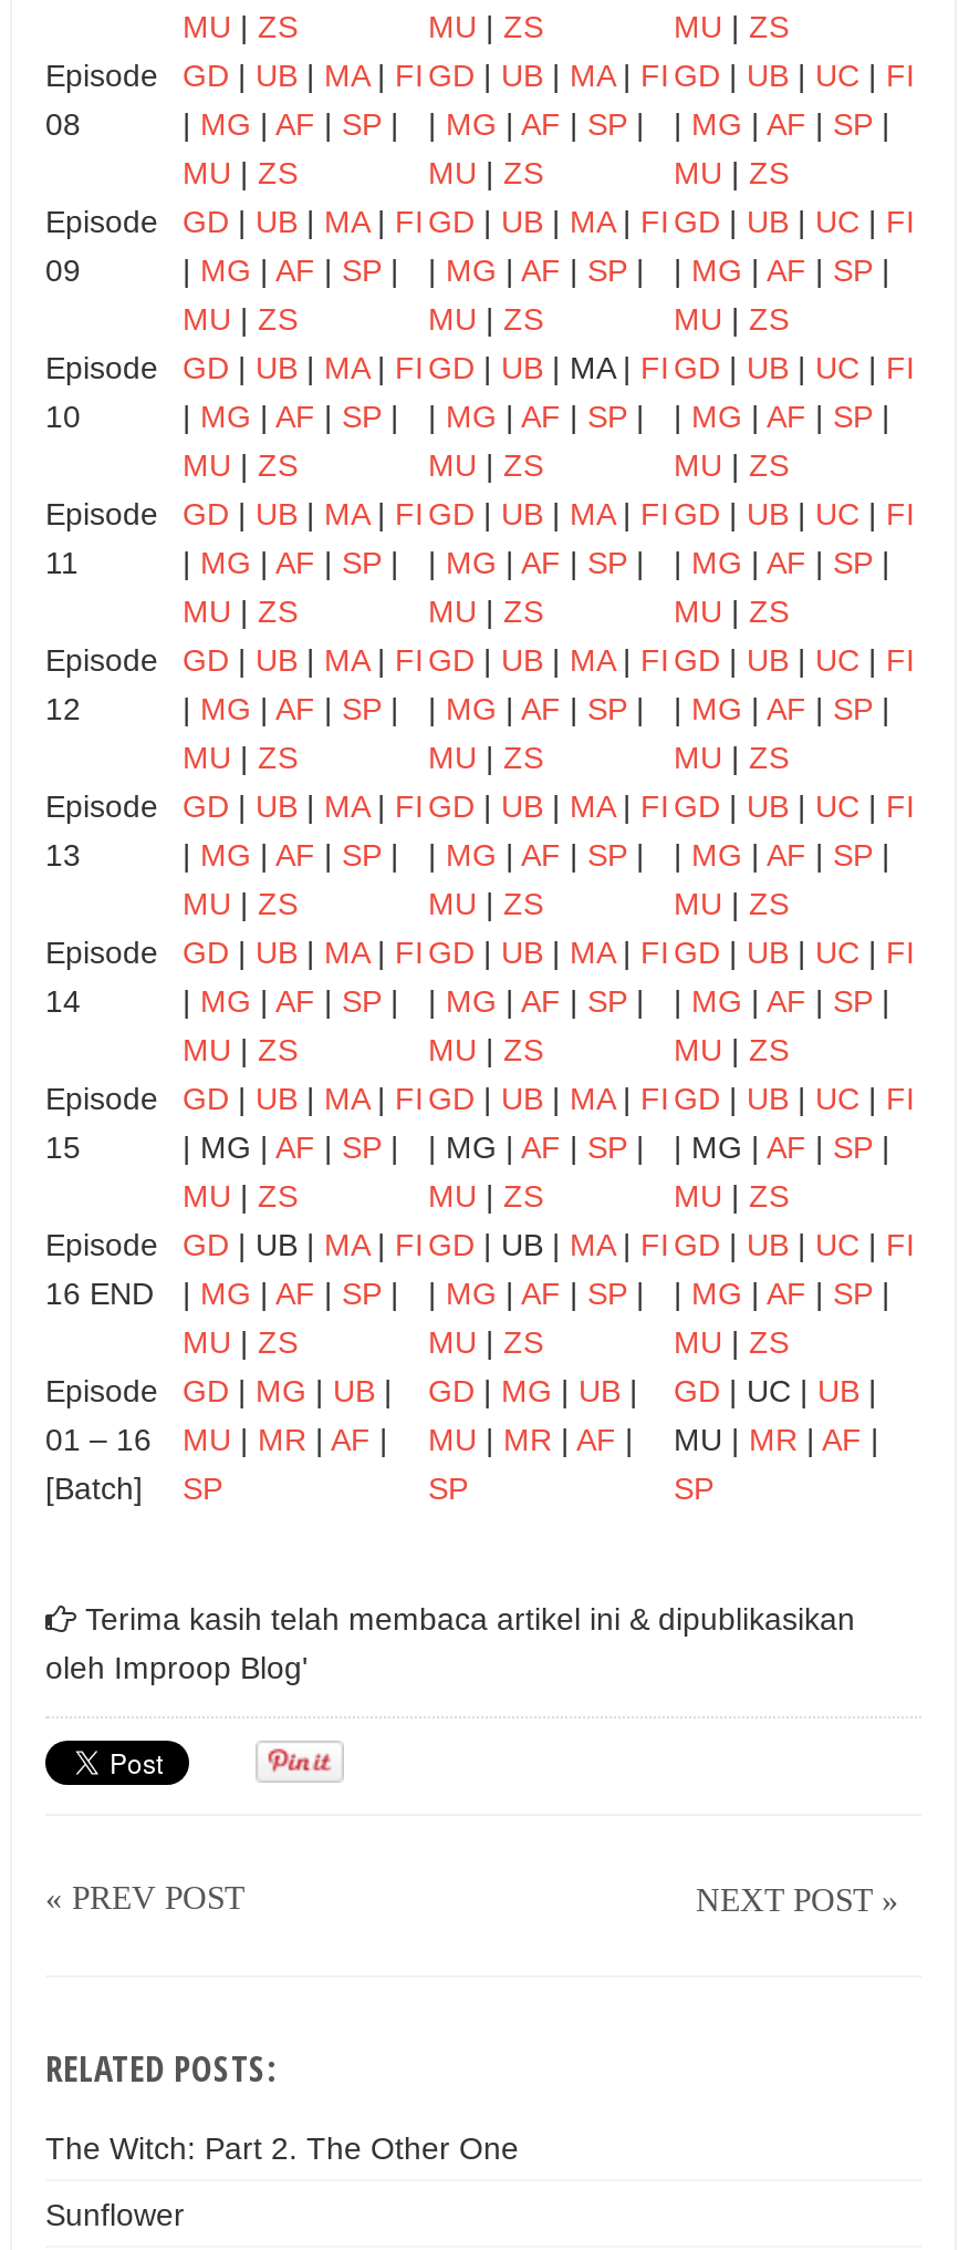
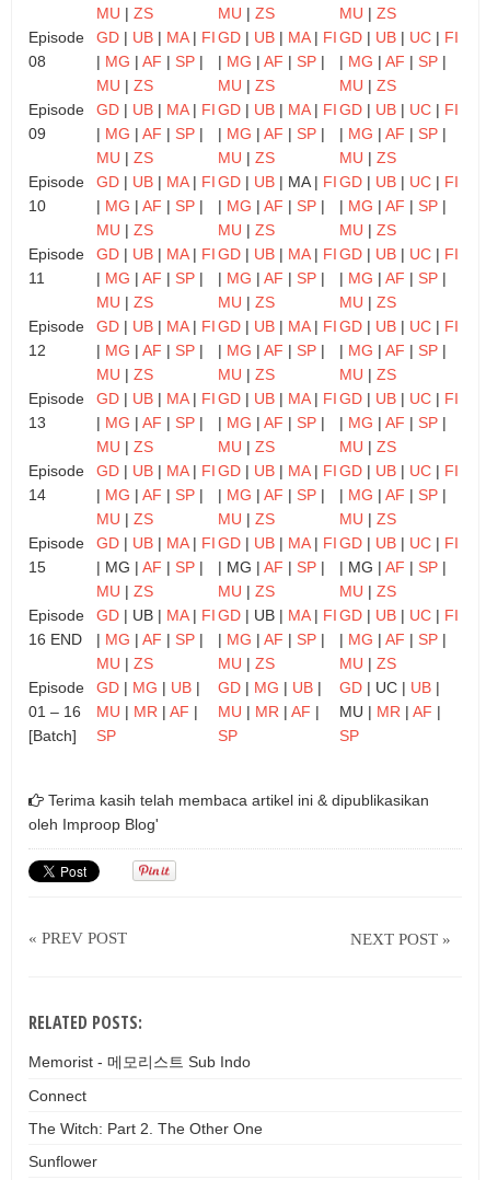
+ Memorist - 메모리스트 Sub Indo
+ Connect
